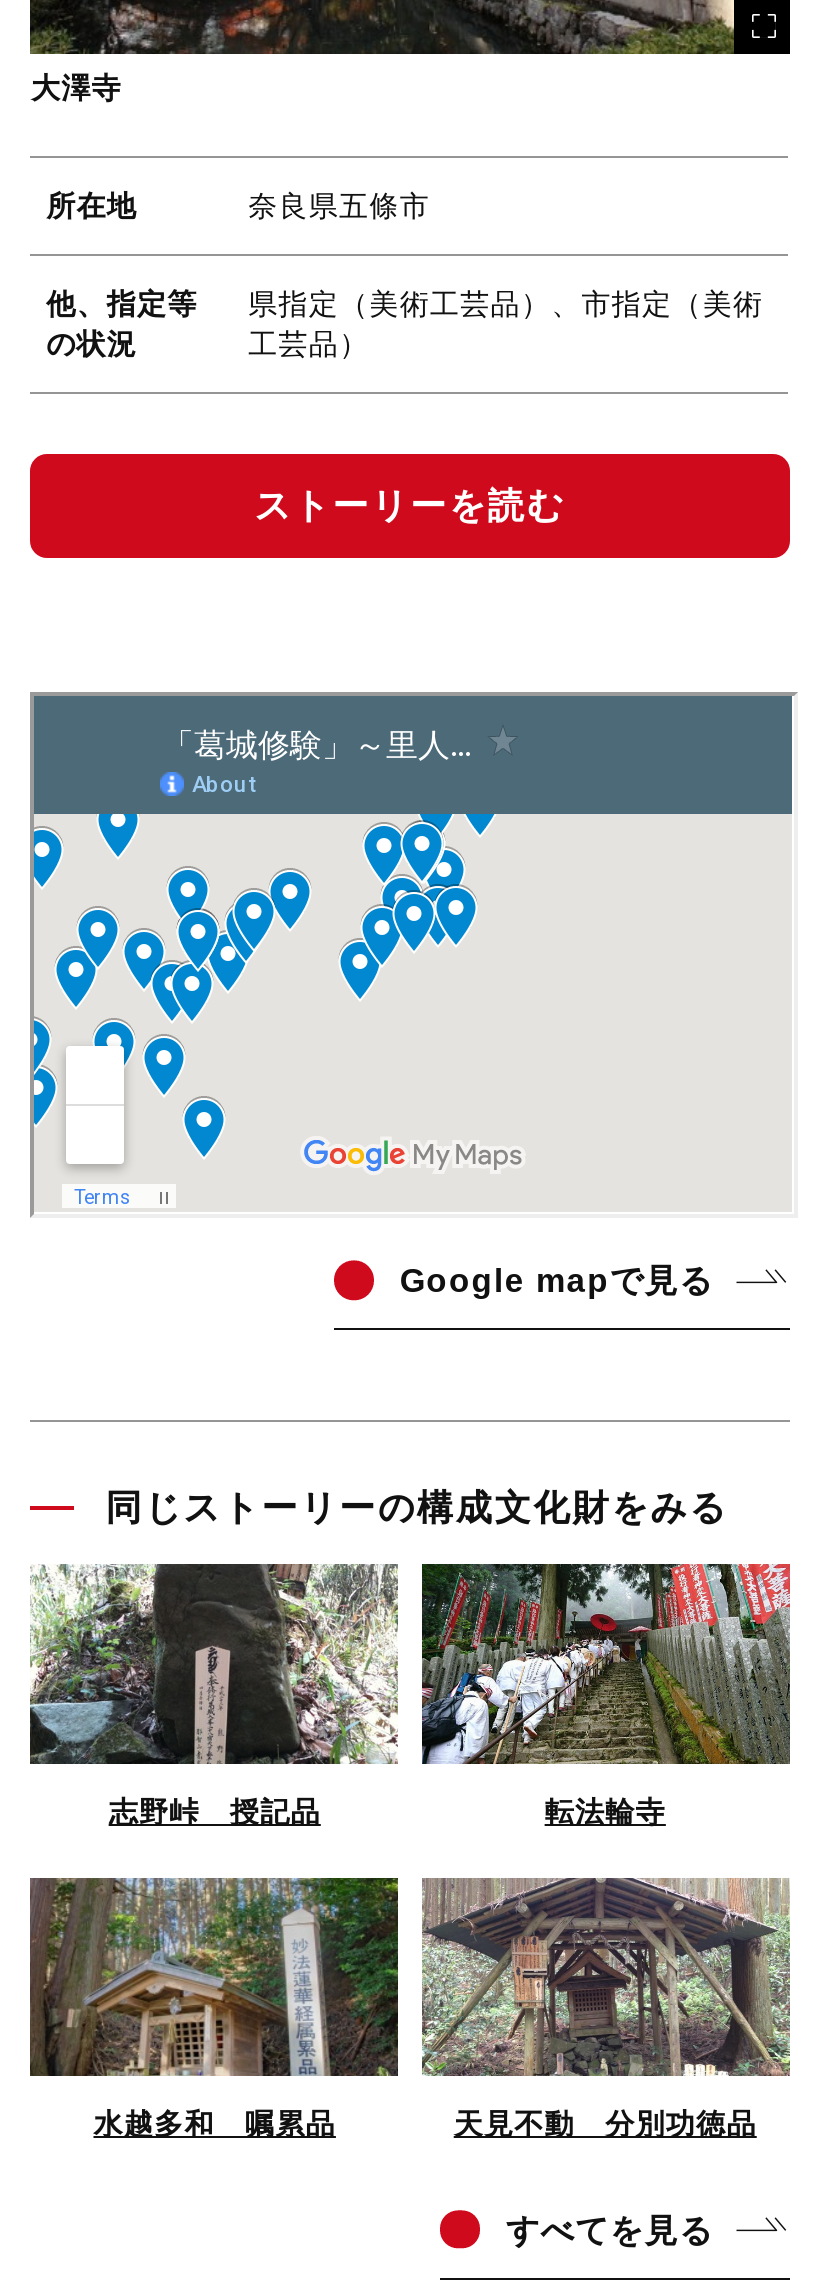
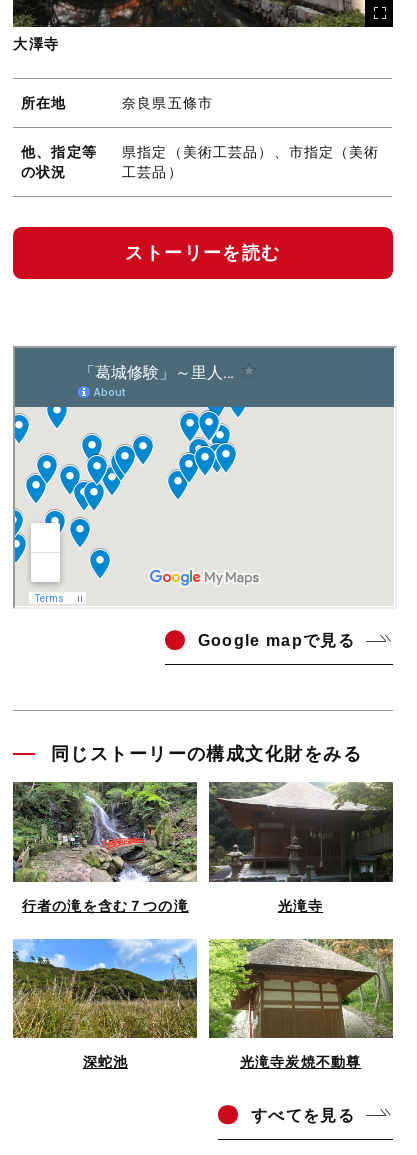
- [image]
- 志野峠 授記品
- 転法輪寺
+ [image]
+ 行者の滝を含む７つの滝
+ 光滝寺

- [image]
+ [image]

- [image]
- 水越多和 嘱累品
- 天見不動 分別功徳品
+ [image]
+ 深蛇池
+ 光滝寺炭焼不動尊

- [image]
+ [image]
